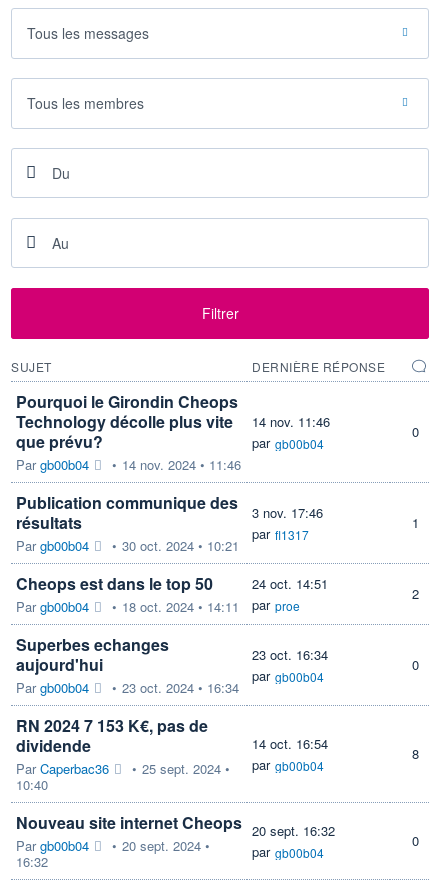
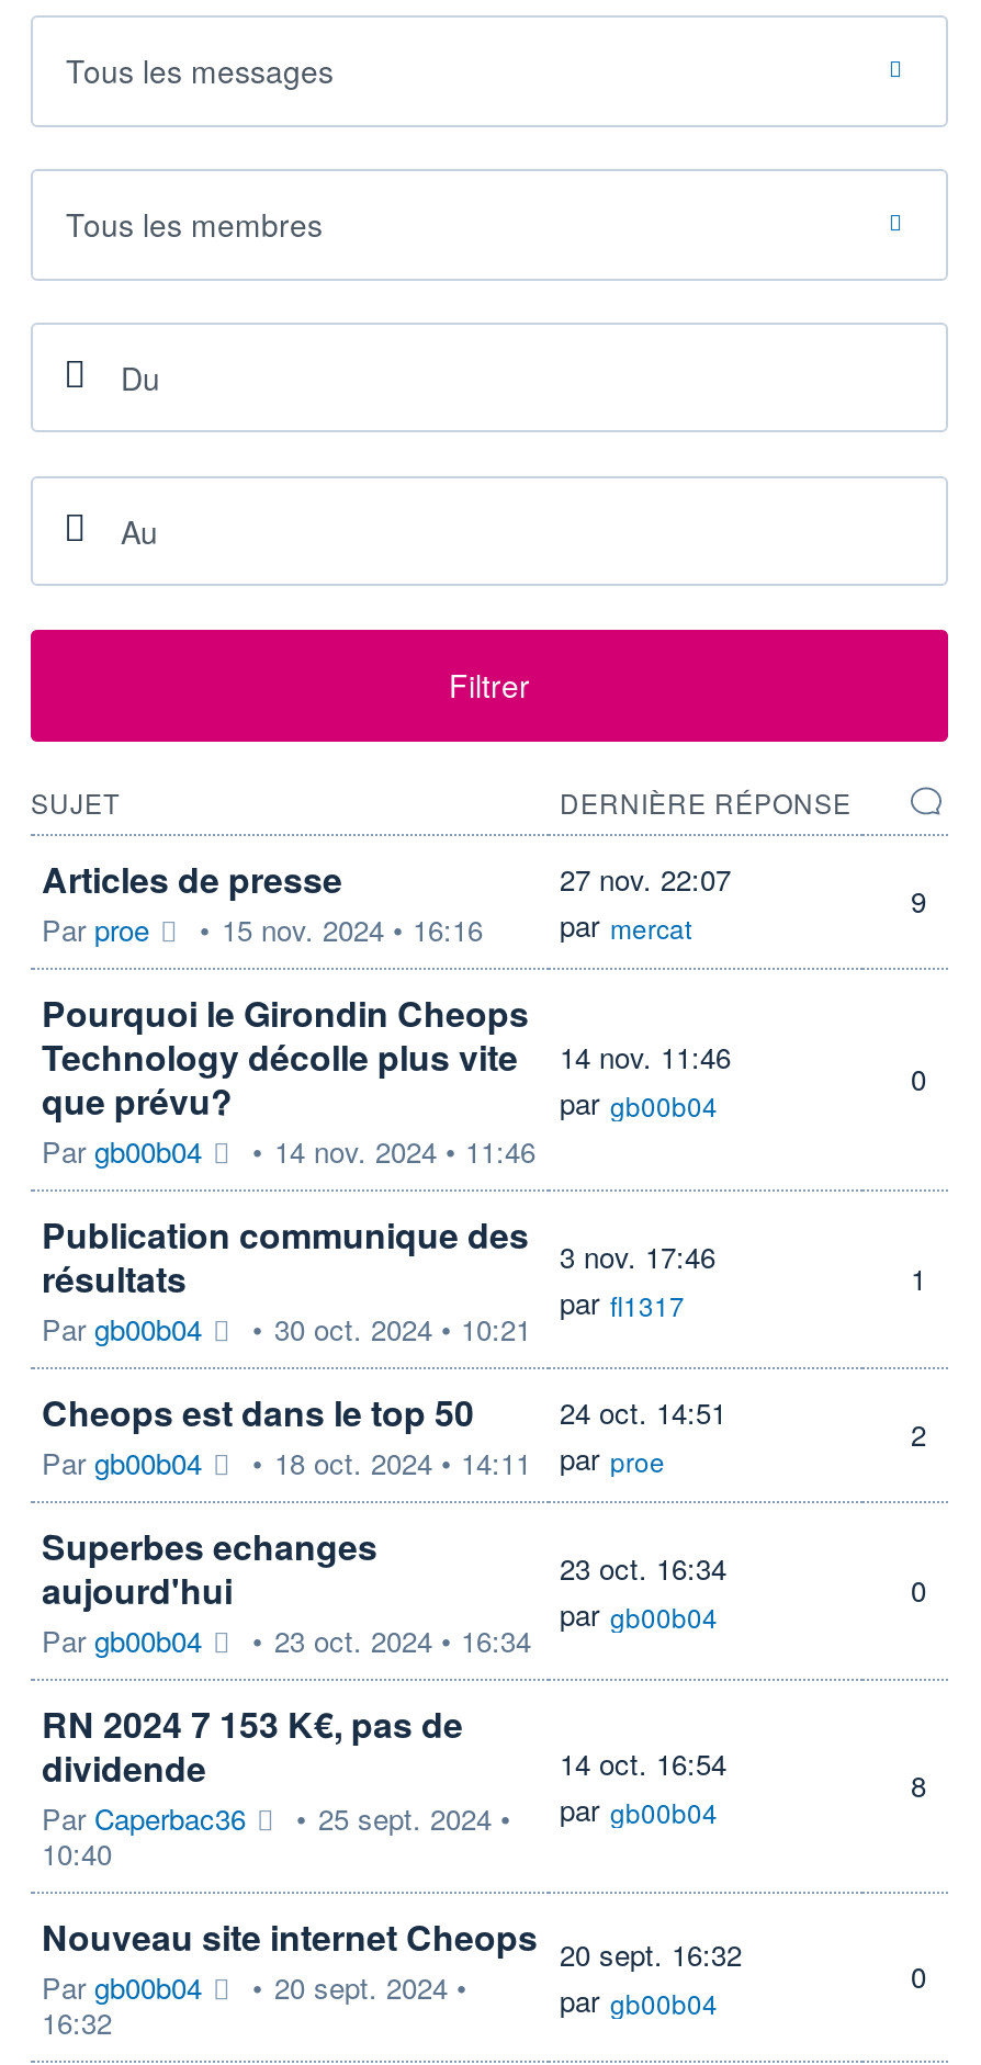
+ Articles de presse
+ Par proe
+ • 15 nov. 2024 • 16:16

+ 27 nov. 22:07
+ par mercat

+ 9
